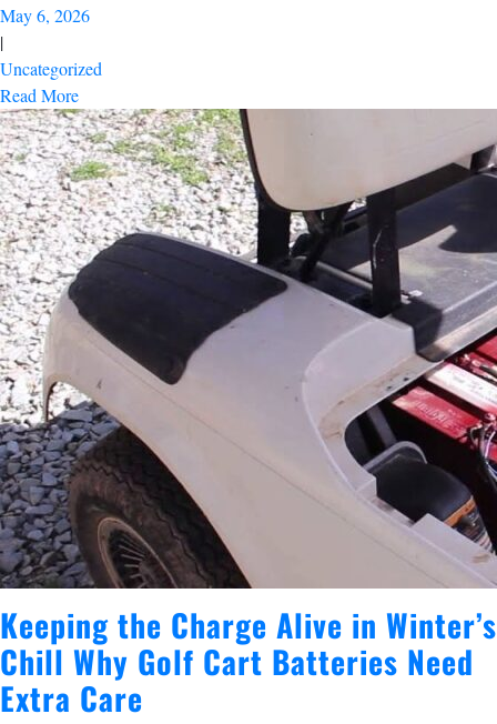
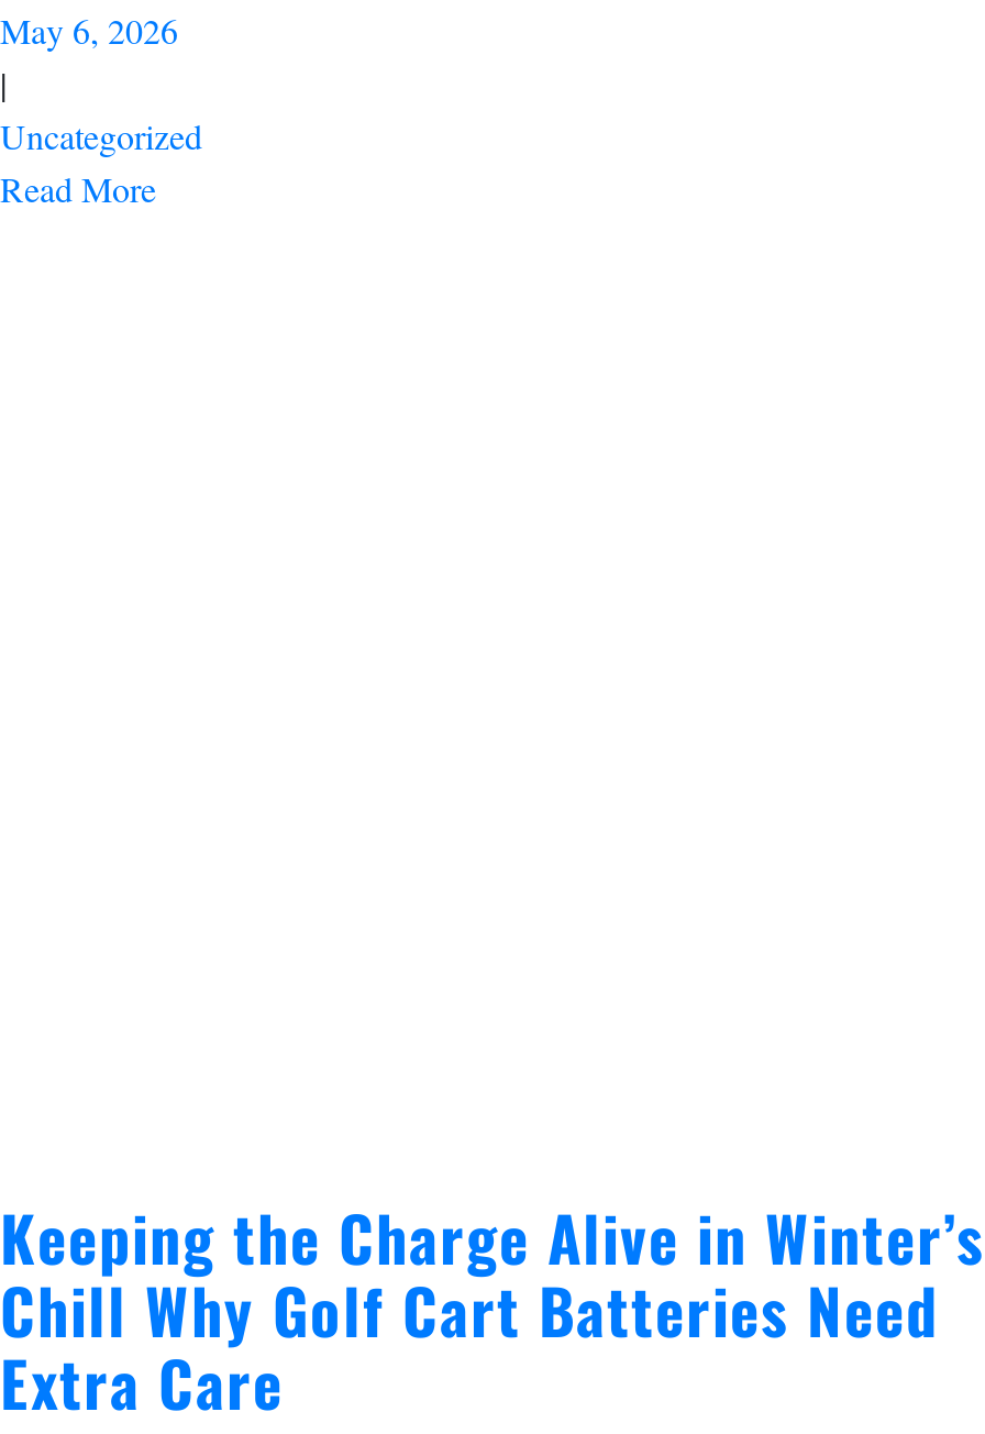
- [image]
